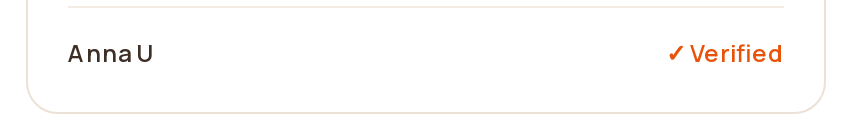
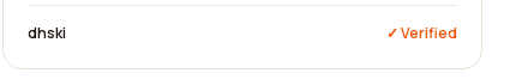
- Anna U
+ dhski
